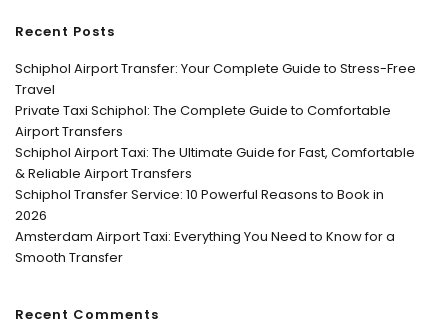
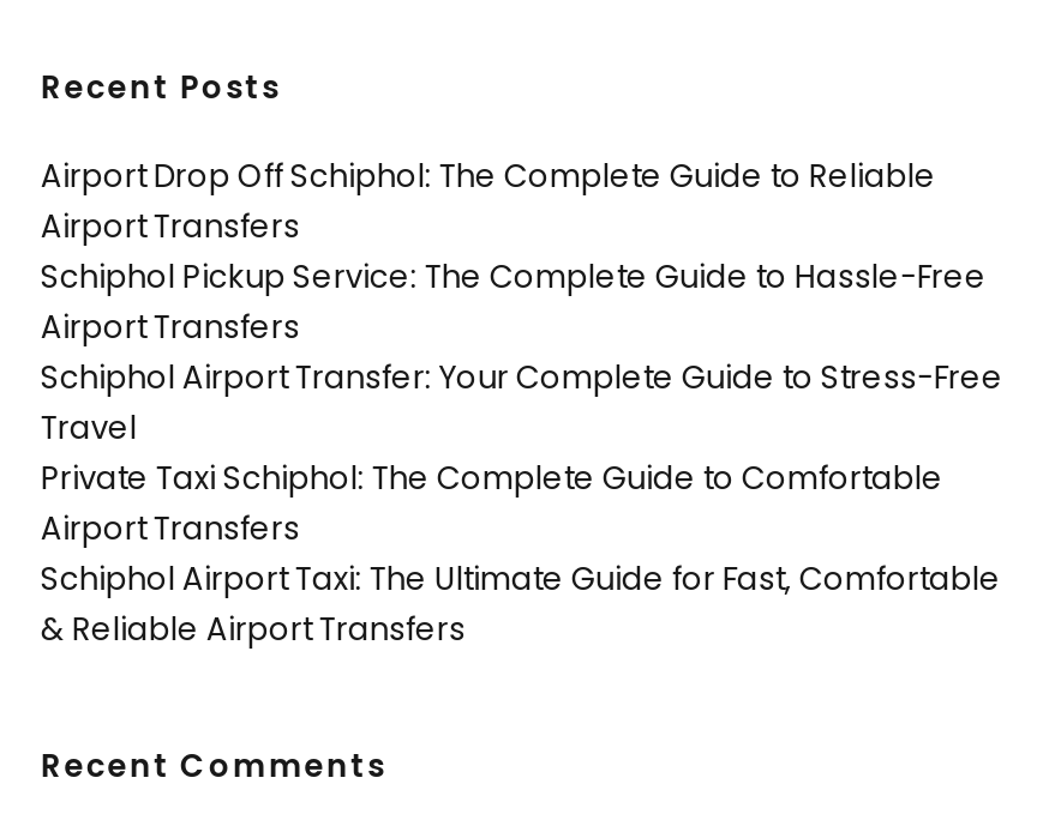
+ Airport Drop Off Schiphol: The Complete Guide to Reliable
+ Airport Transfers
+ Schiphol Pickup Service: The Complete Guide to Hassle-Free
+ Airport Transfers

moved down: Schiphol Airport Transfer: Your Complete Guide to Stress-Free | Travel | Private Taxi Schiphol: The Complete Guide to Comfortable | Airport Transfers | Schiphol Airport Taxi: The Ultimate Guide for Fast, Comfortable | & Reliable Airport Transfers

- Schiphol Transfer Service: 10 Powerful Reasons to Book in
- 2026
- Amsterdam Airport Taxi: Everything You Need to Know for a
- Smooth Transfer
